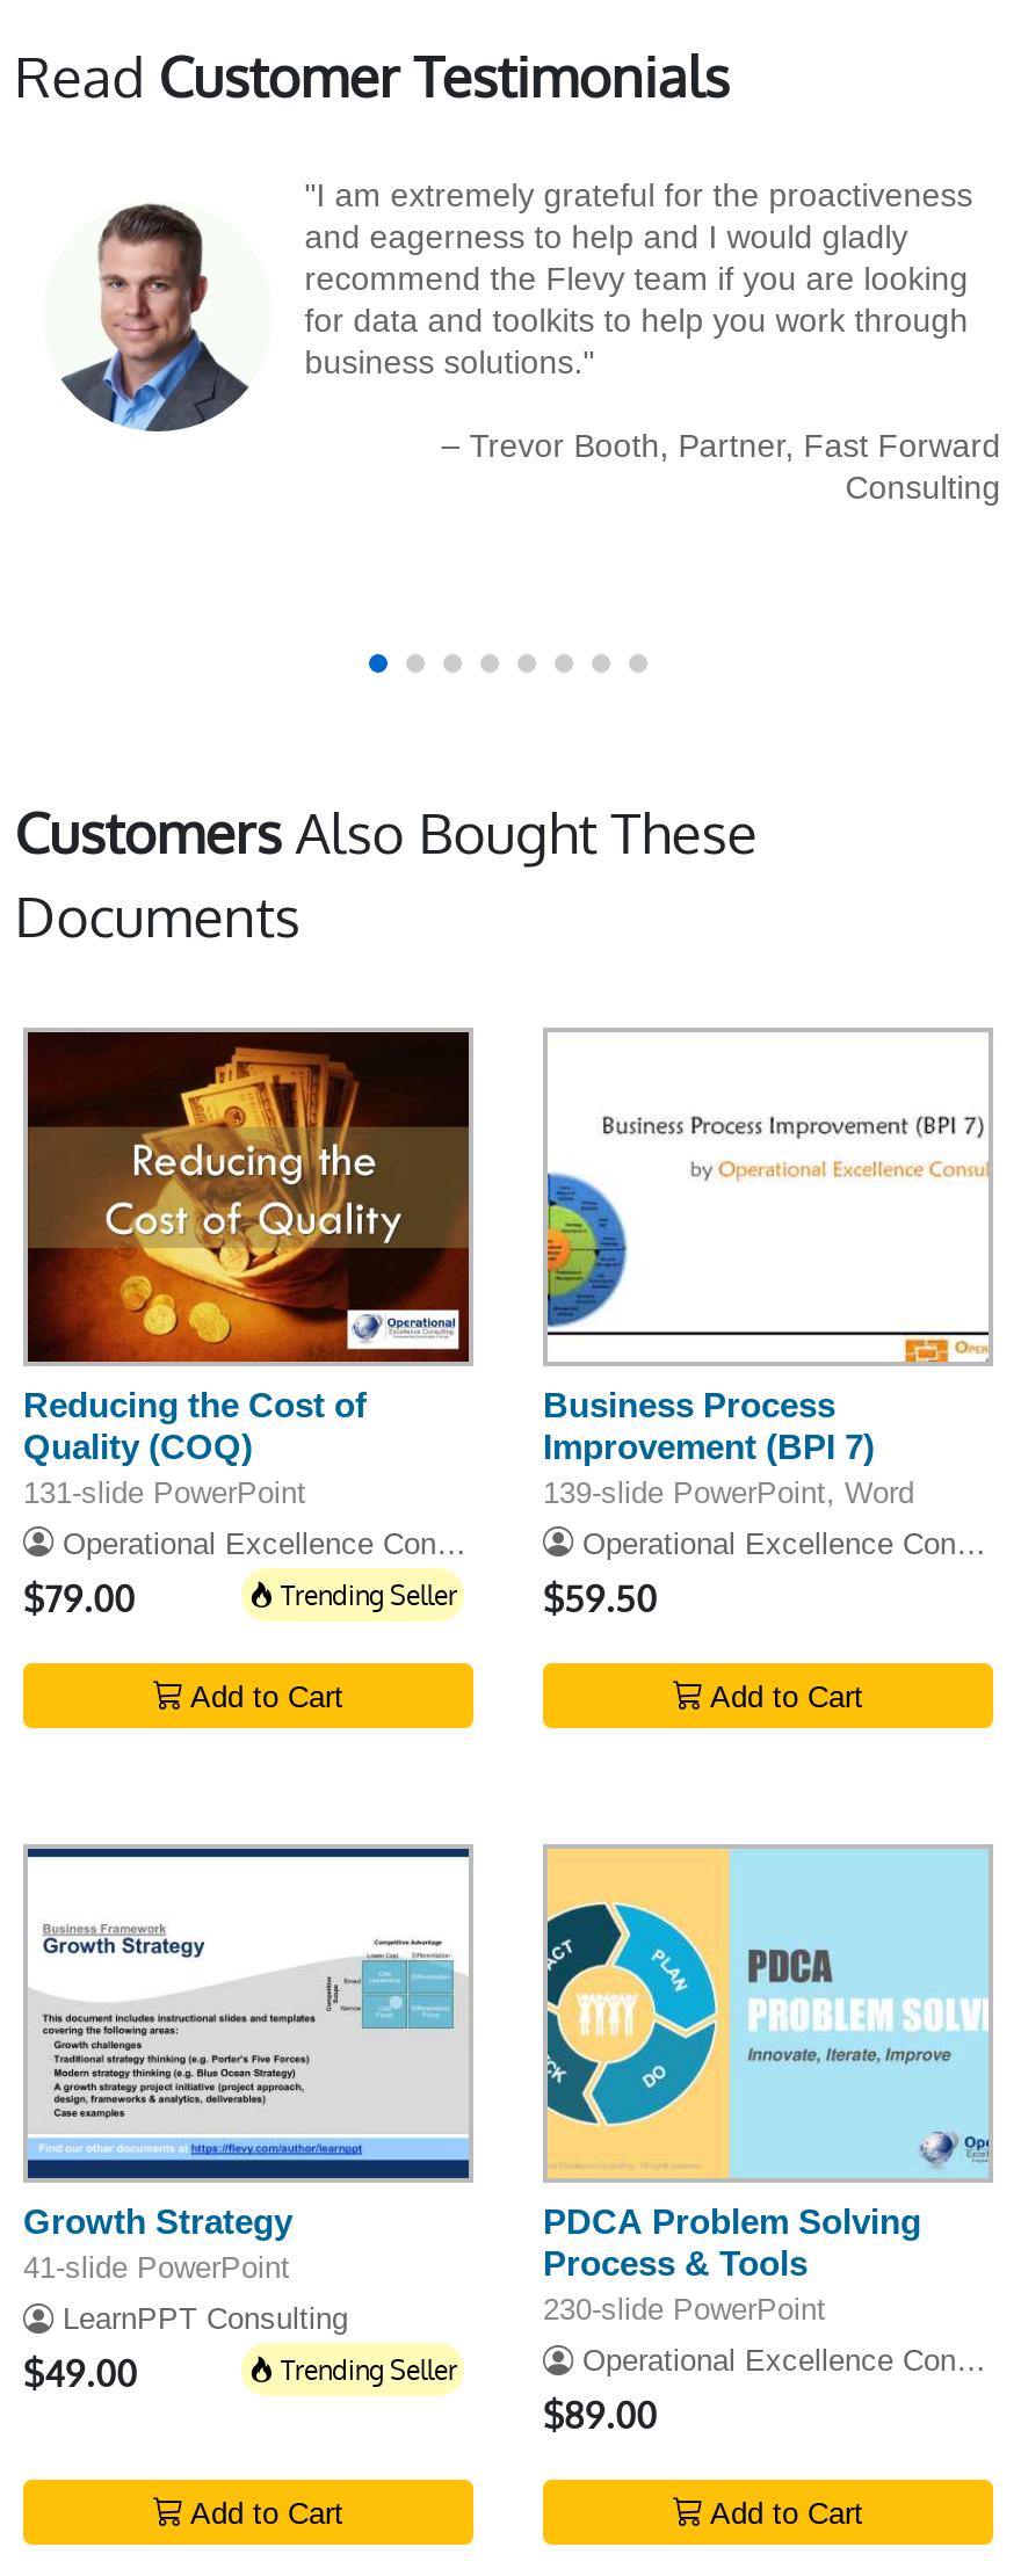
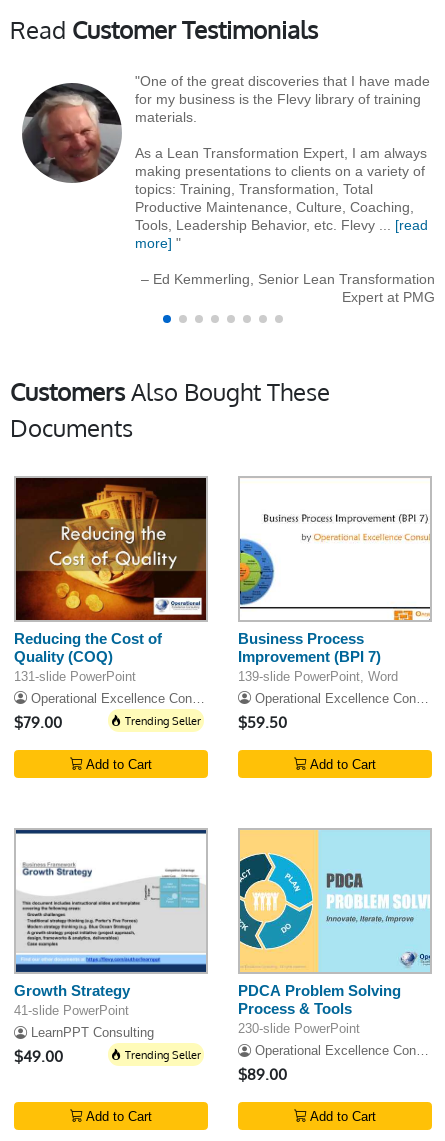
- [image]
- "I am extremely grateful for the proactiveness
- and eagerness to help and I would gladly
- recommend the Flevy team if you are looking
- for data and toolkits to help you work through
- business solutions."
- – Trevor Booth, Partner, Fast Forward
- Consulting
+ [image]
+ "One of the great discoveries that I have made
+ for my business is the Flevy library of training
+ materials.
+ As a Lean Transformation Expert, I am always
+ making presentations to clients on a variety of
+ topics: Training, Transformation, Total
+ Productive Maintenance, Culture, Coaching,
+ Tools, Leadership Behavior, etc. Flevy... [read
+ more] "
+ – Ed Kemmerling, Senior Lean Transformation
+ Expert at PMG
